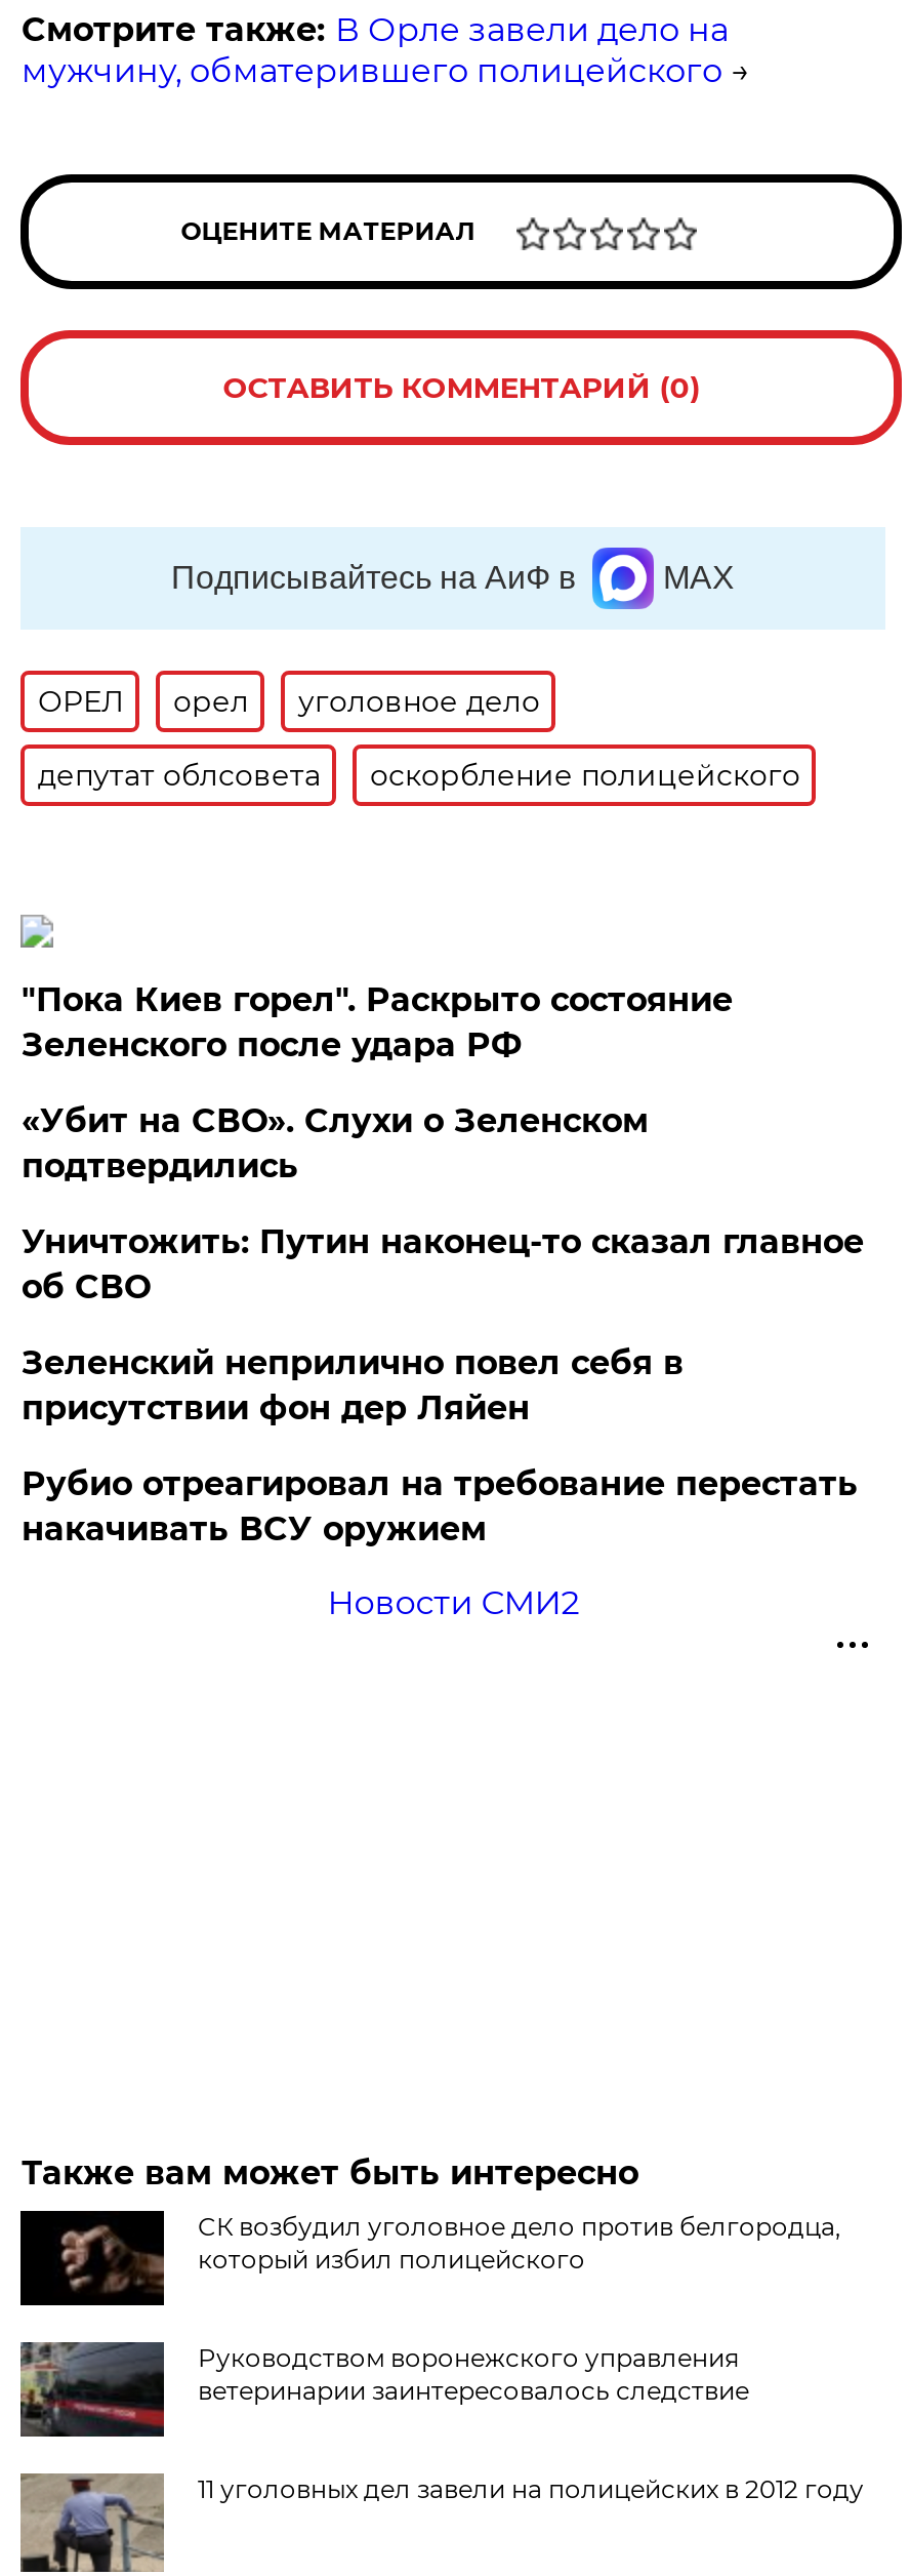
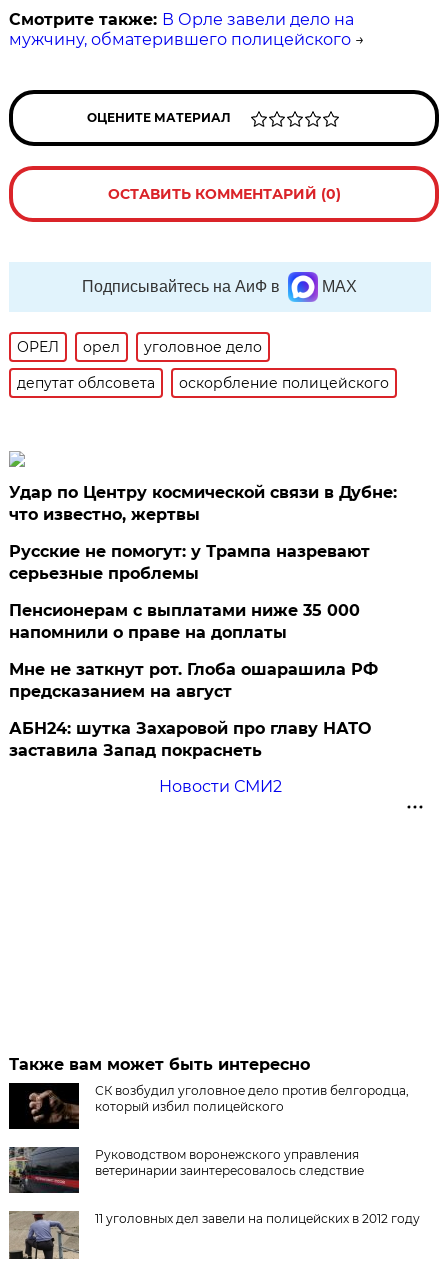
- "Пока Киев горел". Раскрыто состояние
- Зеленского после удара РФ
+ Удар по Центру космической связи в Дубне:
+ что известно, жертвы

- «Убит на СВО». Слухи о Зеленском
- подтвердились
+ Русские не помогут: у Трампа назревают
+ серьезные проблемы

- Уничтожить: Путин наконец-то сказал главное
- об СВО
+ Пенсионерам с выплатами ниже 35 000
+ напомнили о праве на доплаты

- Зеленский неприлично повел cебя в
- присутствии фон дер Ляйен
+ Мне не заткнут рот. Глоба ошарашила РФ
+ предсказанием на август

- Рубио отреагировал на требование перестать
- накачивать ВСУ оружием
+ АБН24: шутка Захаровой про главу НАТО
+ заставила Запад покраснеть
